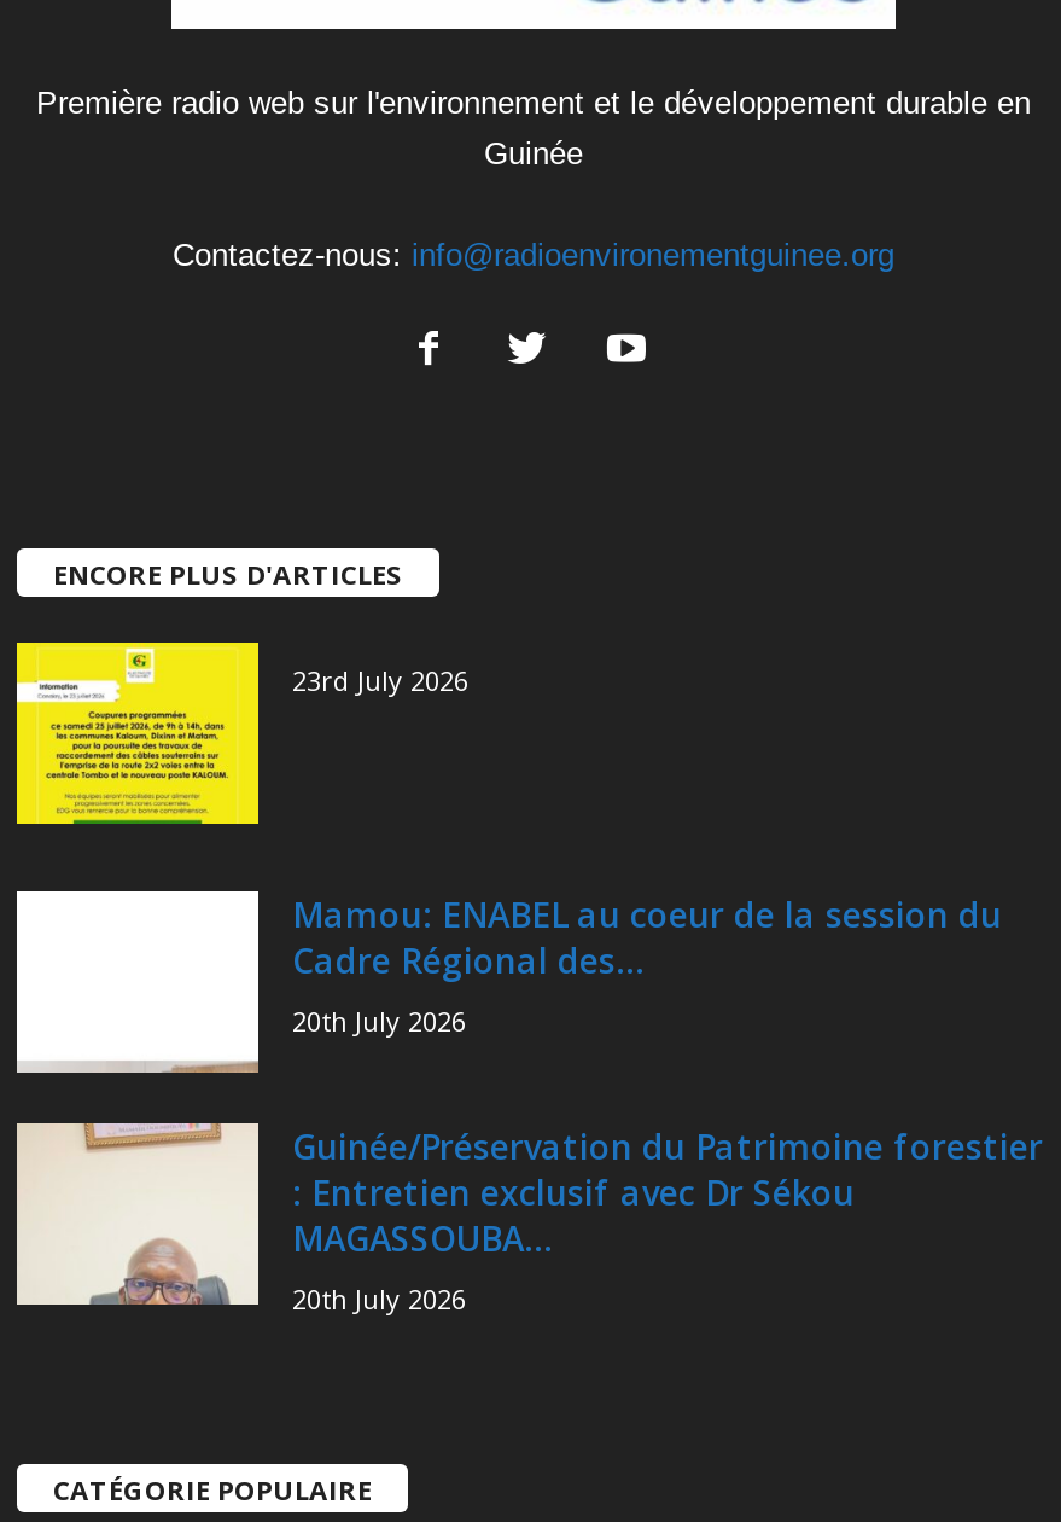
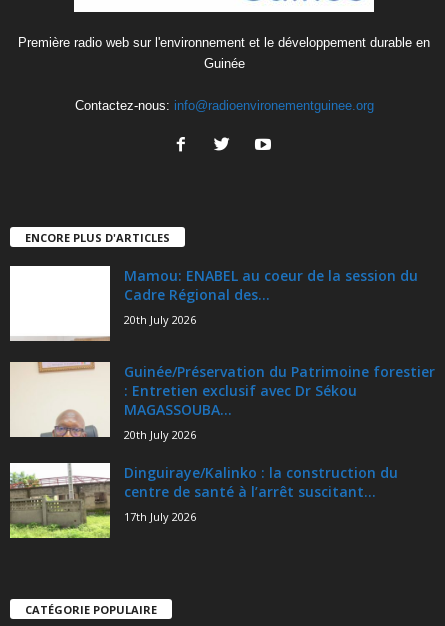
- [image]
- 23rd July 2026

moved up: Mamou: ENABEL au coeur de la session du | Cadre Régional des... | 20th July 2026 | Guinée/Préservation du Patrimoine forestier | : Entretien exclusif avec Dr Sékou | MAGASSOUBA... | 20th July 2026

+ [image]
+ Dinguiraye/Kalinko : la construction du
+ centre de santé à l’arrêt suscitant...
+ 17th July 2026
